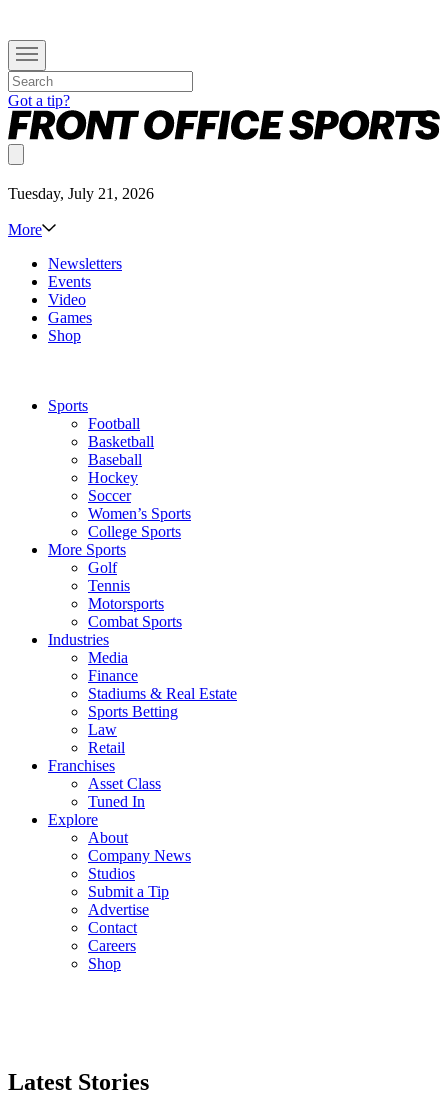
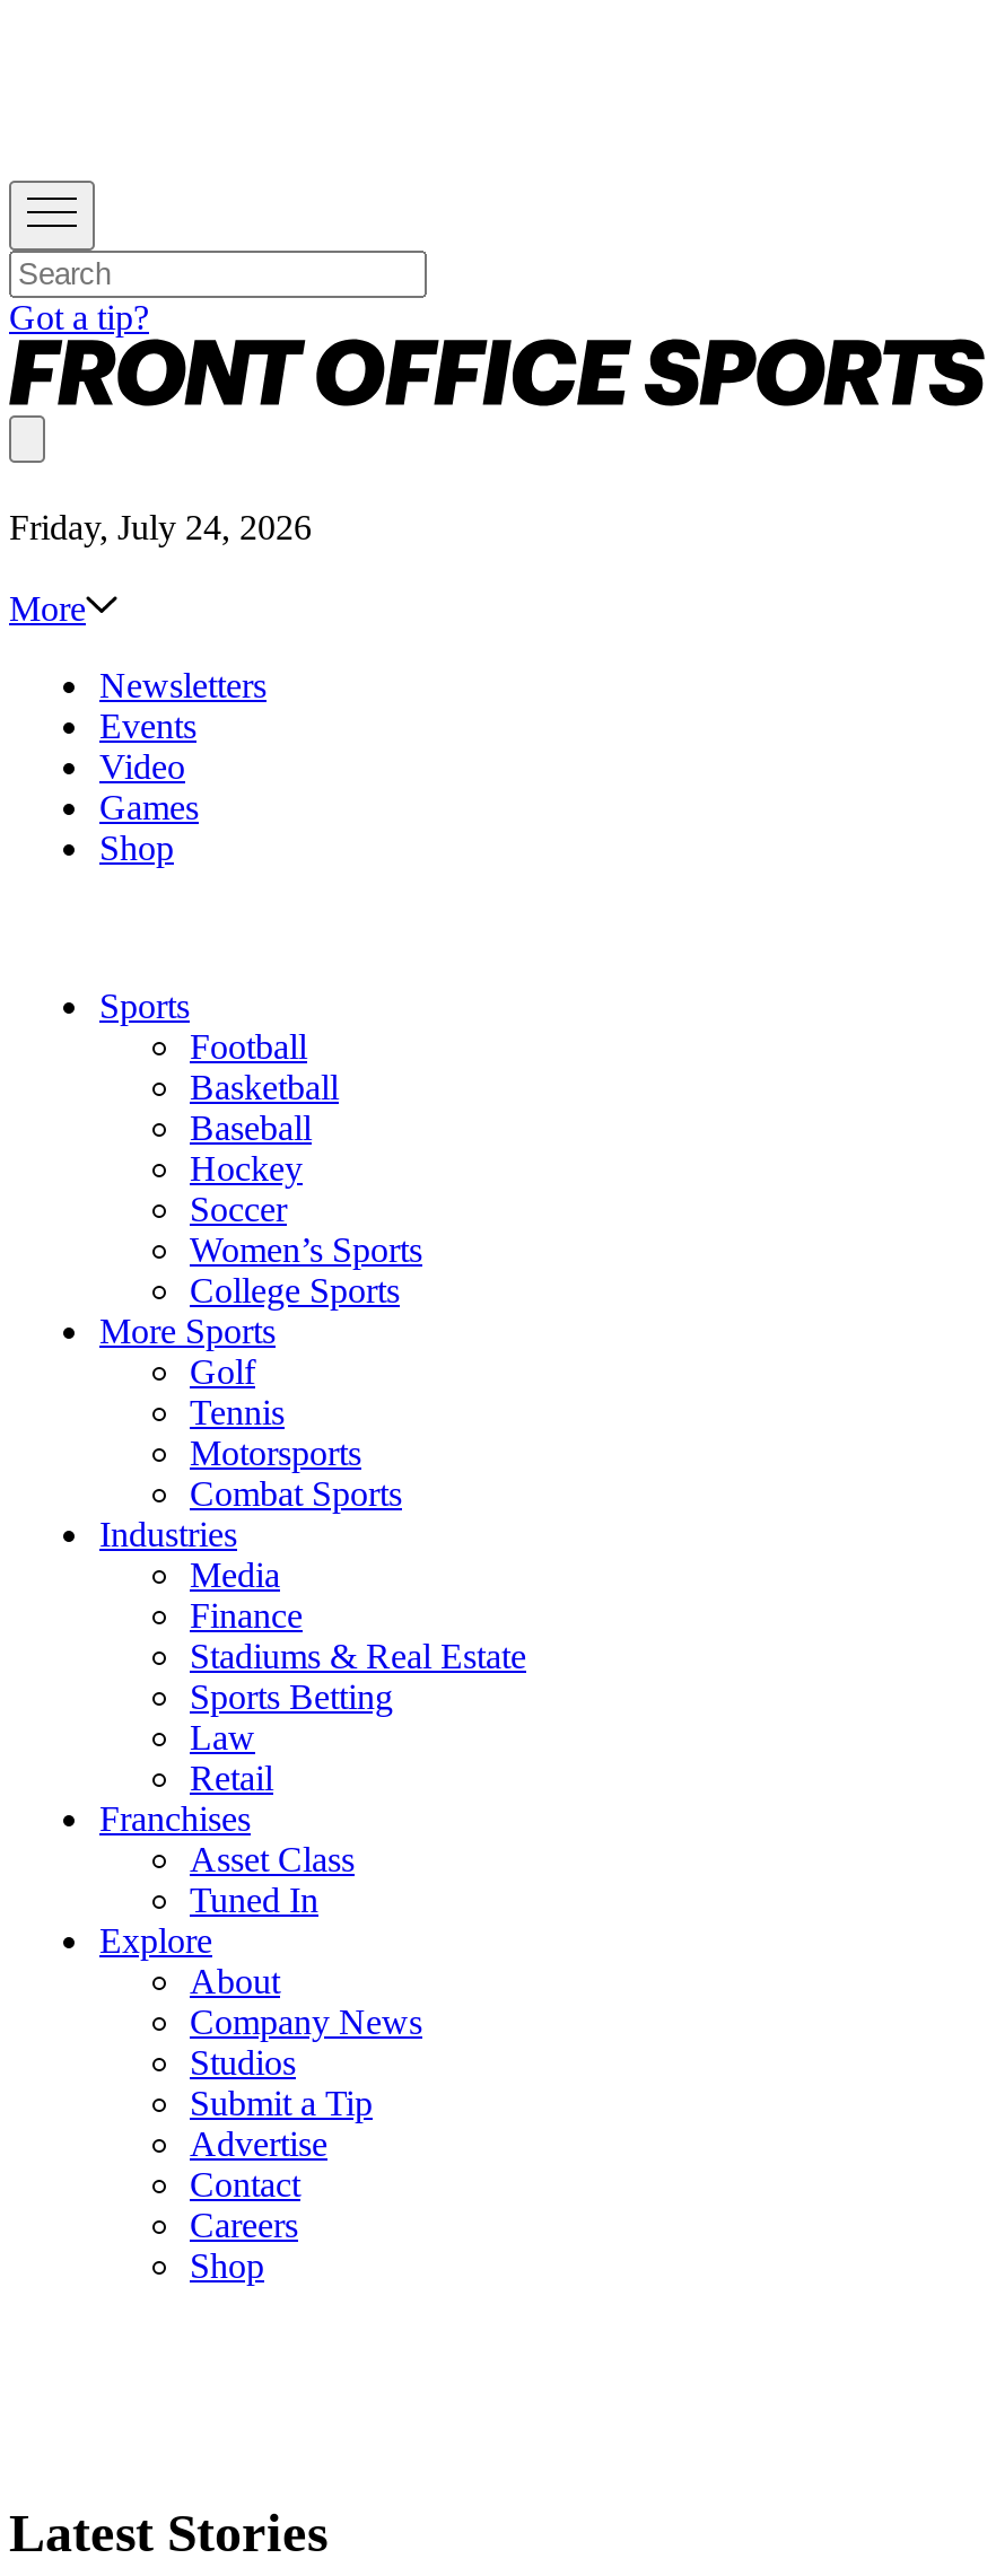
- Tuesday, July 21, 2026
+ Friday, July 24, 2026
